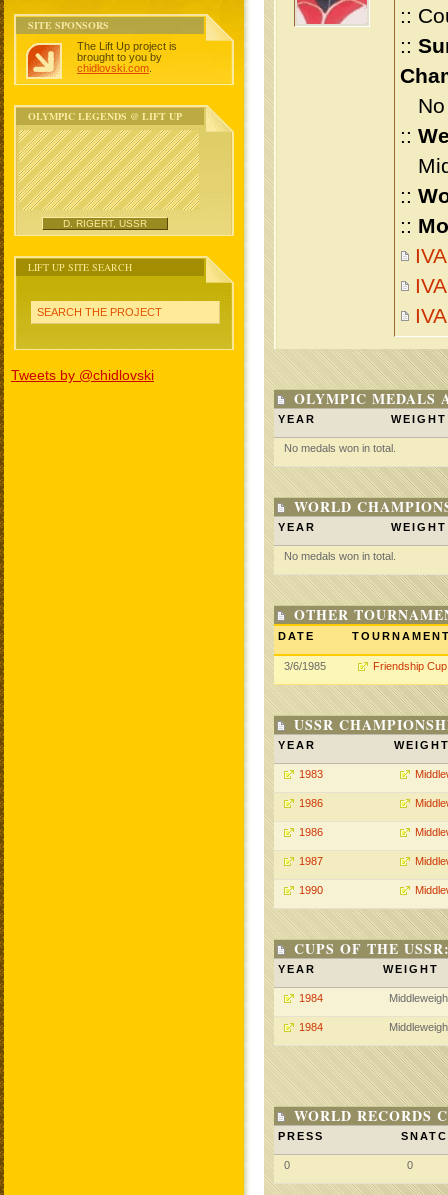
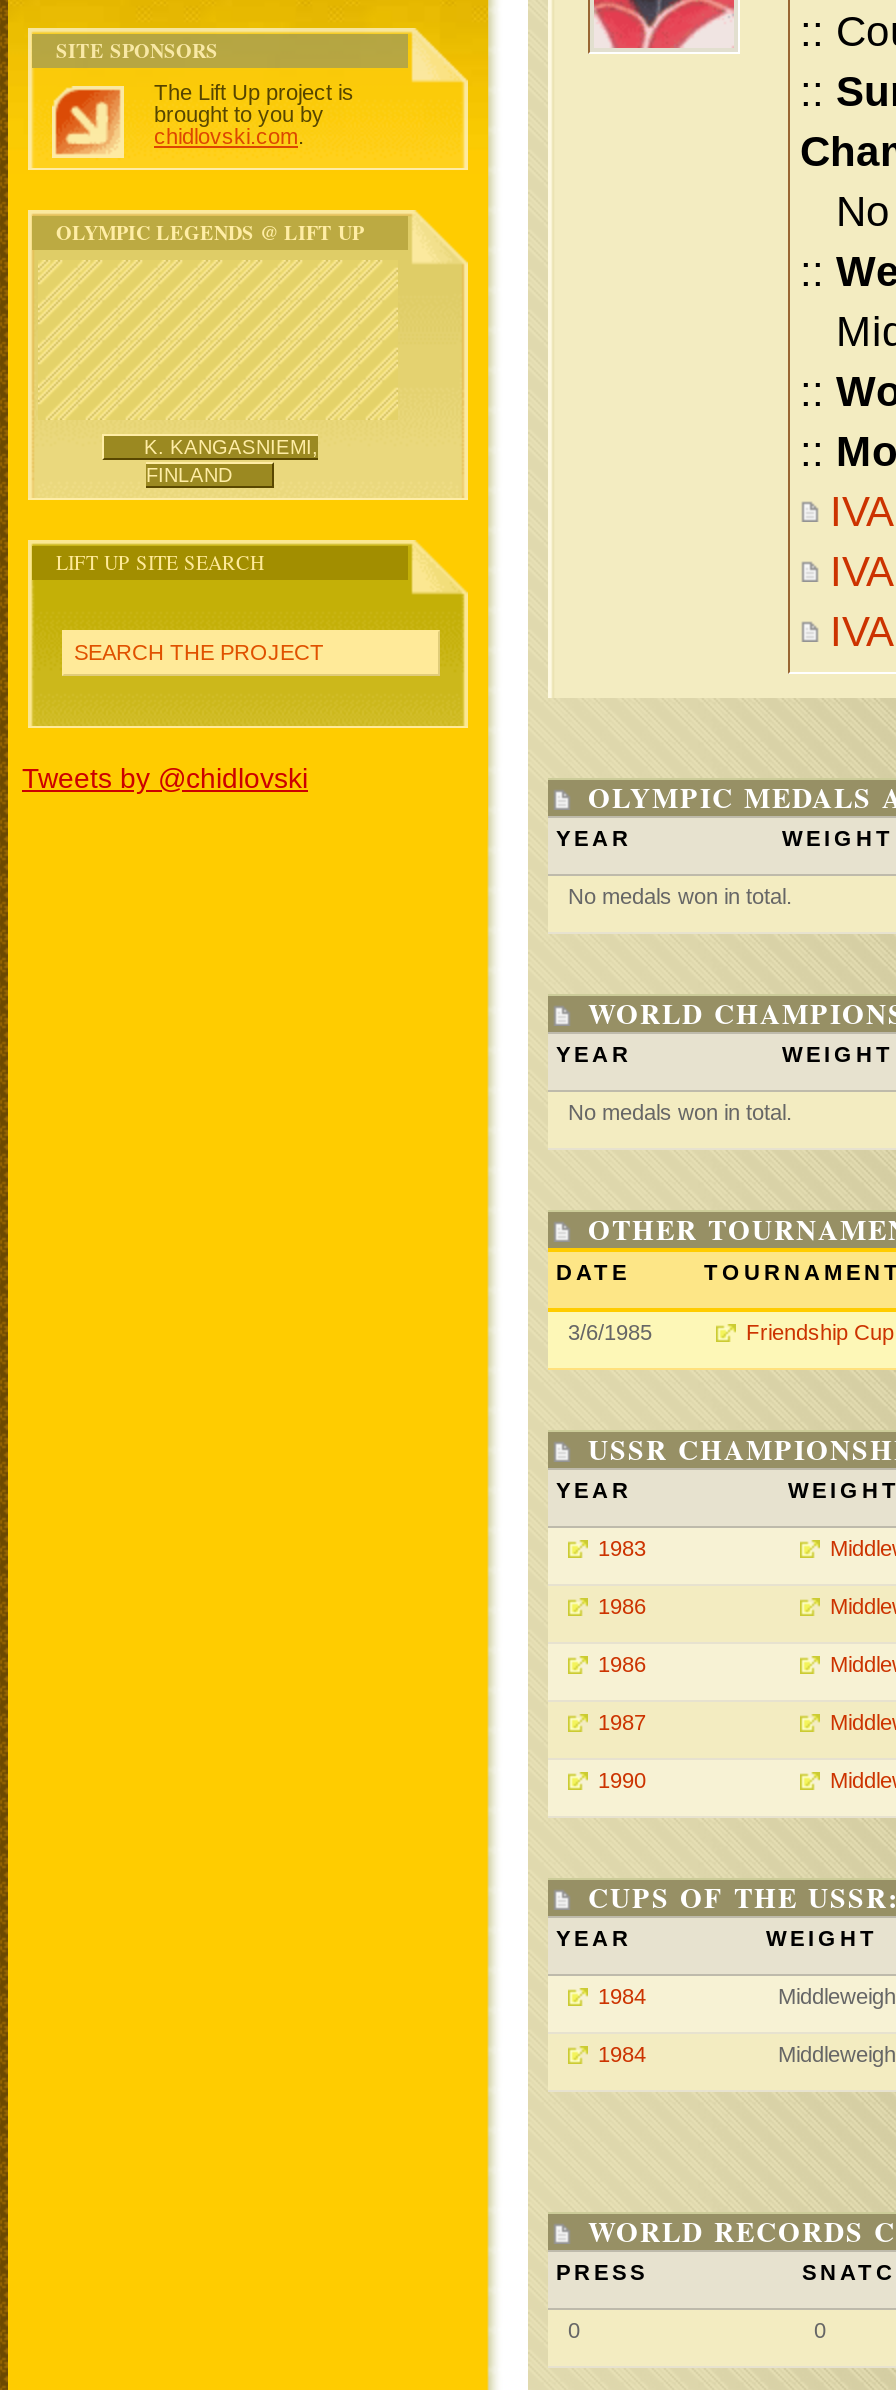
- D. RIGERT, USSR
+ K. KANGASNIEMI,
+ FINLAND
